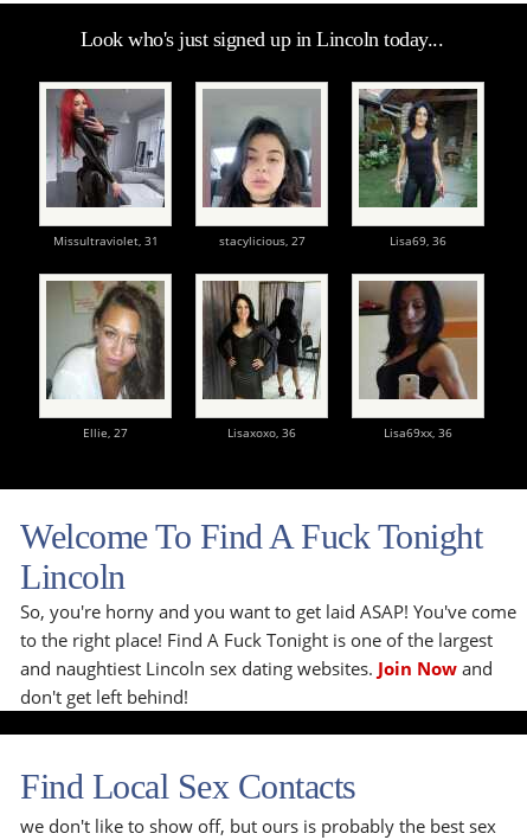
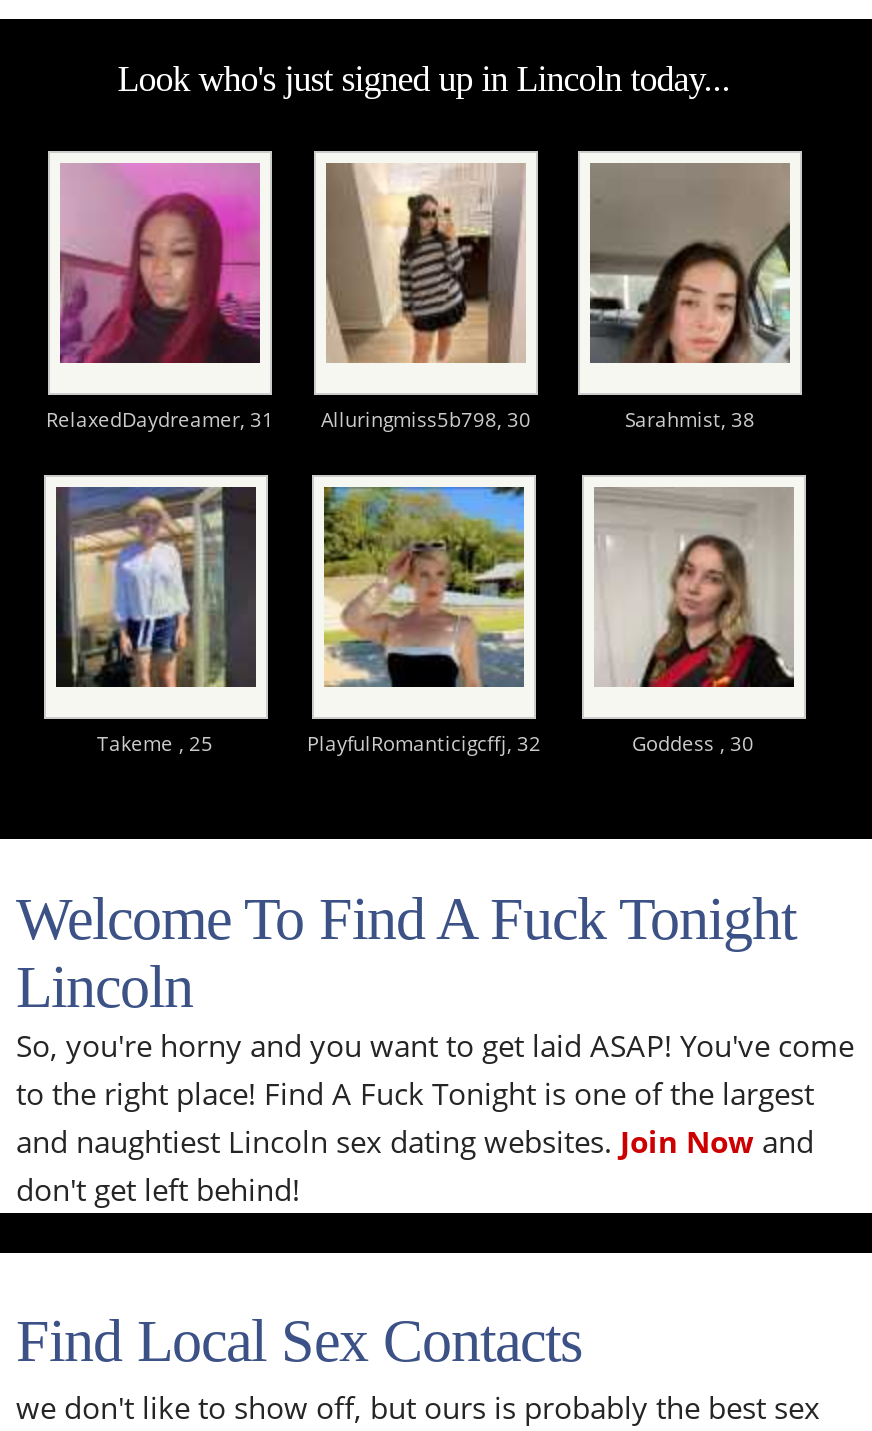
- [image]
- Missultraviolet, 31
- stacylicious, 27
- Lisa69, 36
+ [image]
+ RelaxedDaydreamer, 31
+ Alluringmiss5b798, 30
+ Sarahmist, 38

- [image]
+ [image]

- [image]
+ [image]

- [image]
+ [image]

- [image]
- Ellie, 27
- Lisaxoxo, 36
- Lisa69xx, 36
+ [image]
+ Takeme , 25
+ PlayfulRomanticigcffj, 32
+ Goddess , 30

- [image]
+ [image]
